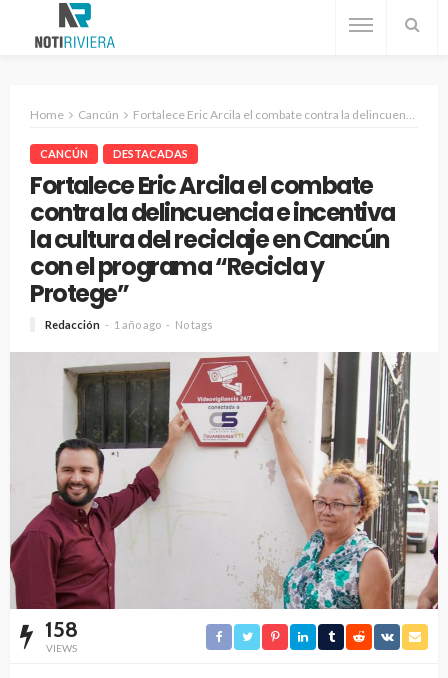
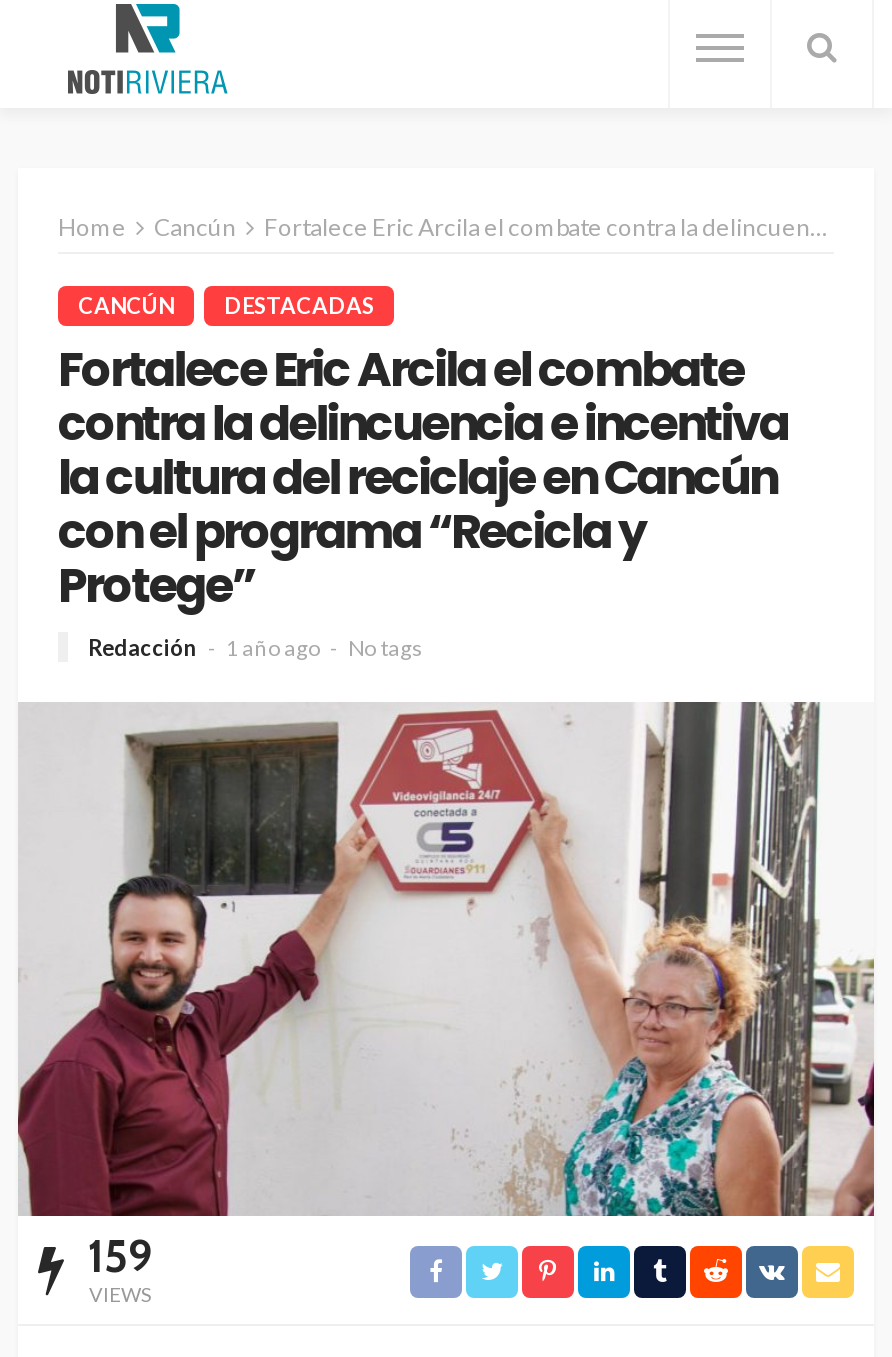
- 158
+ 159
